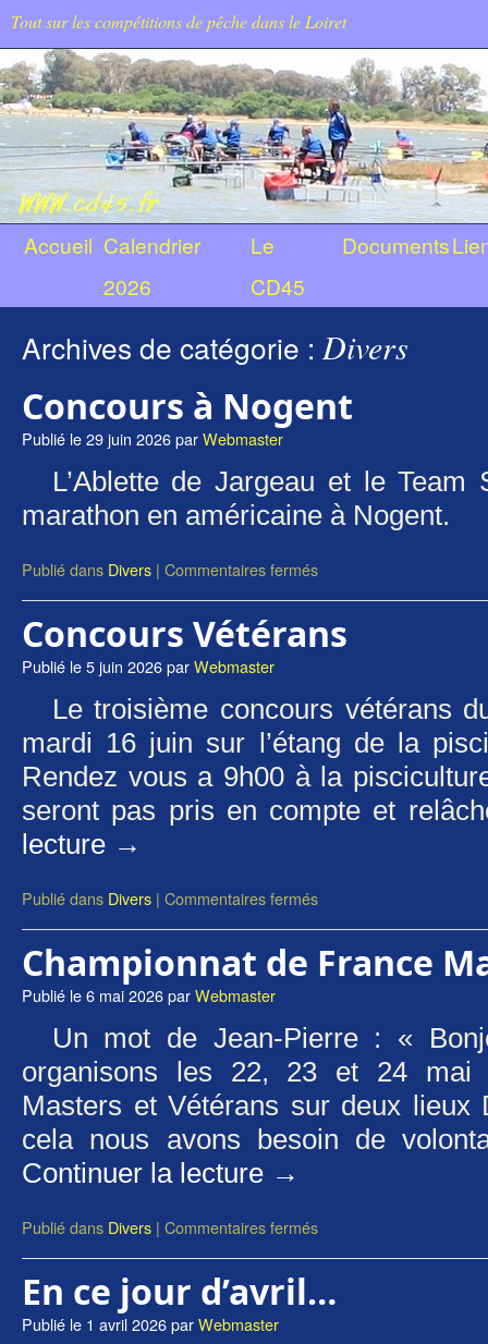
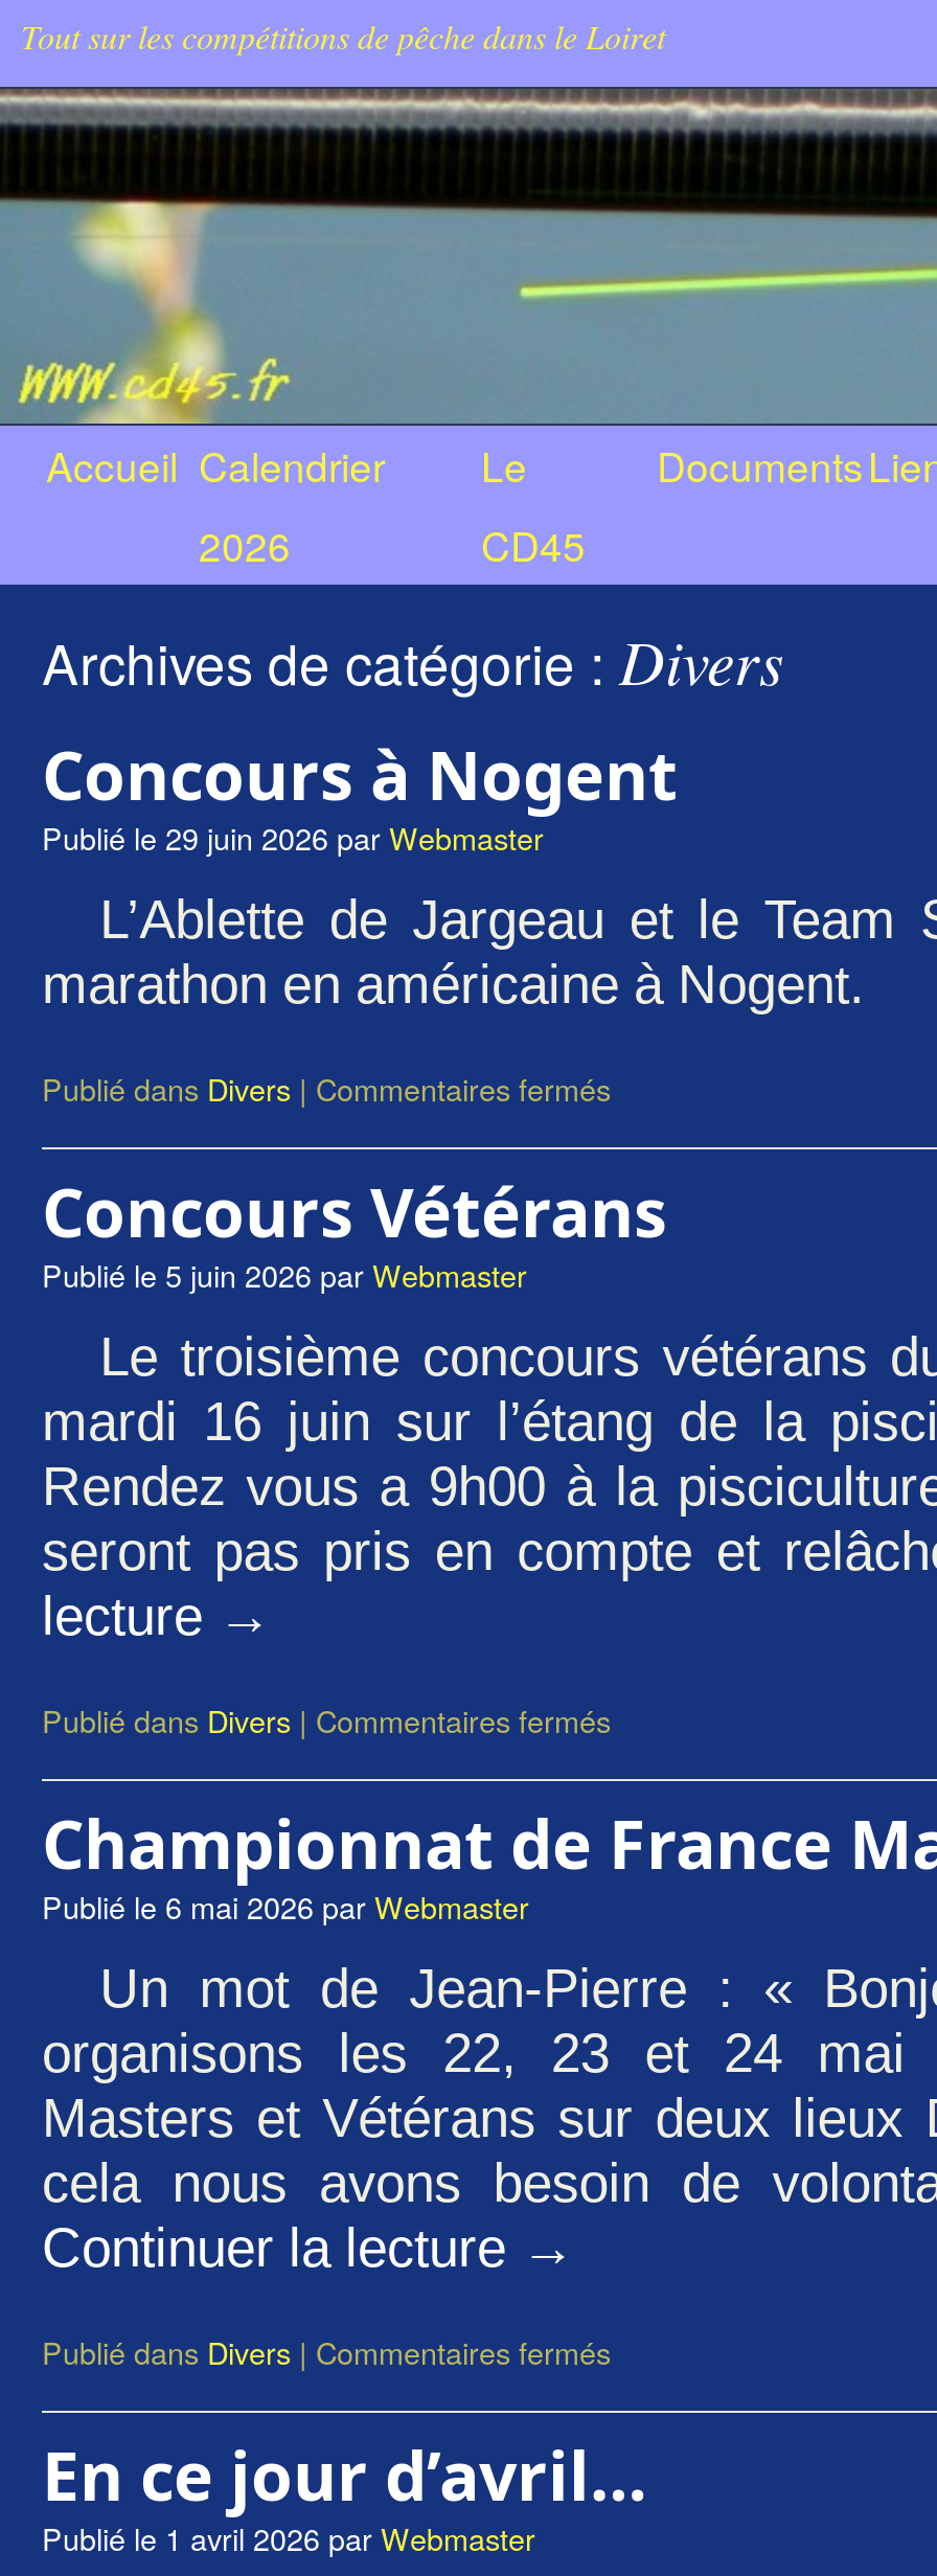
- [image]
+ [image]
